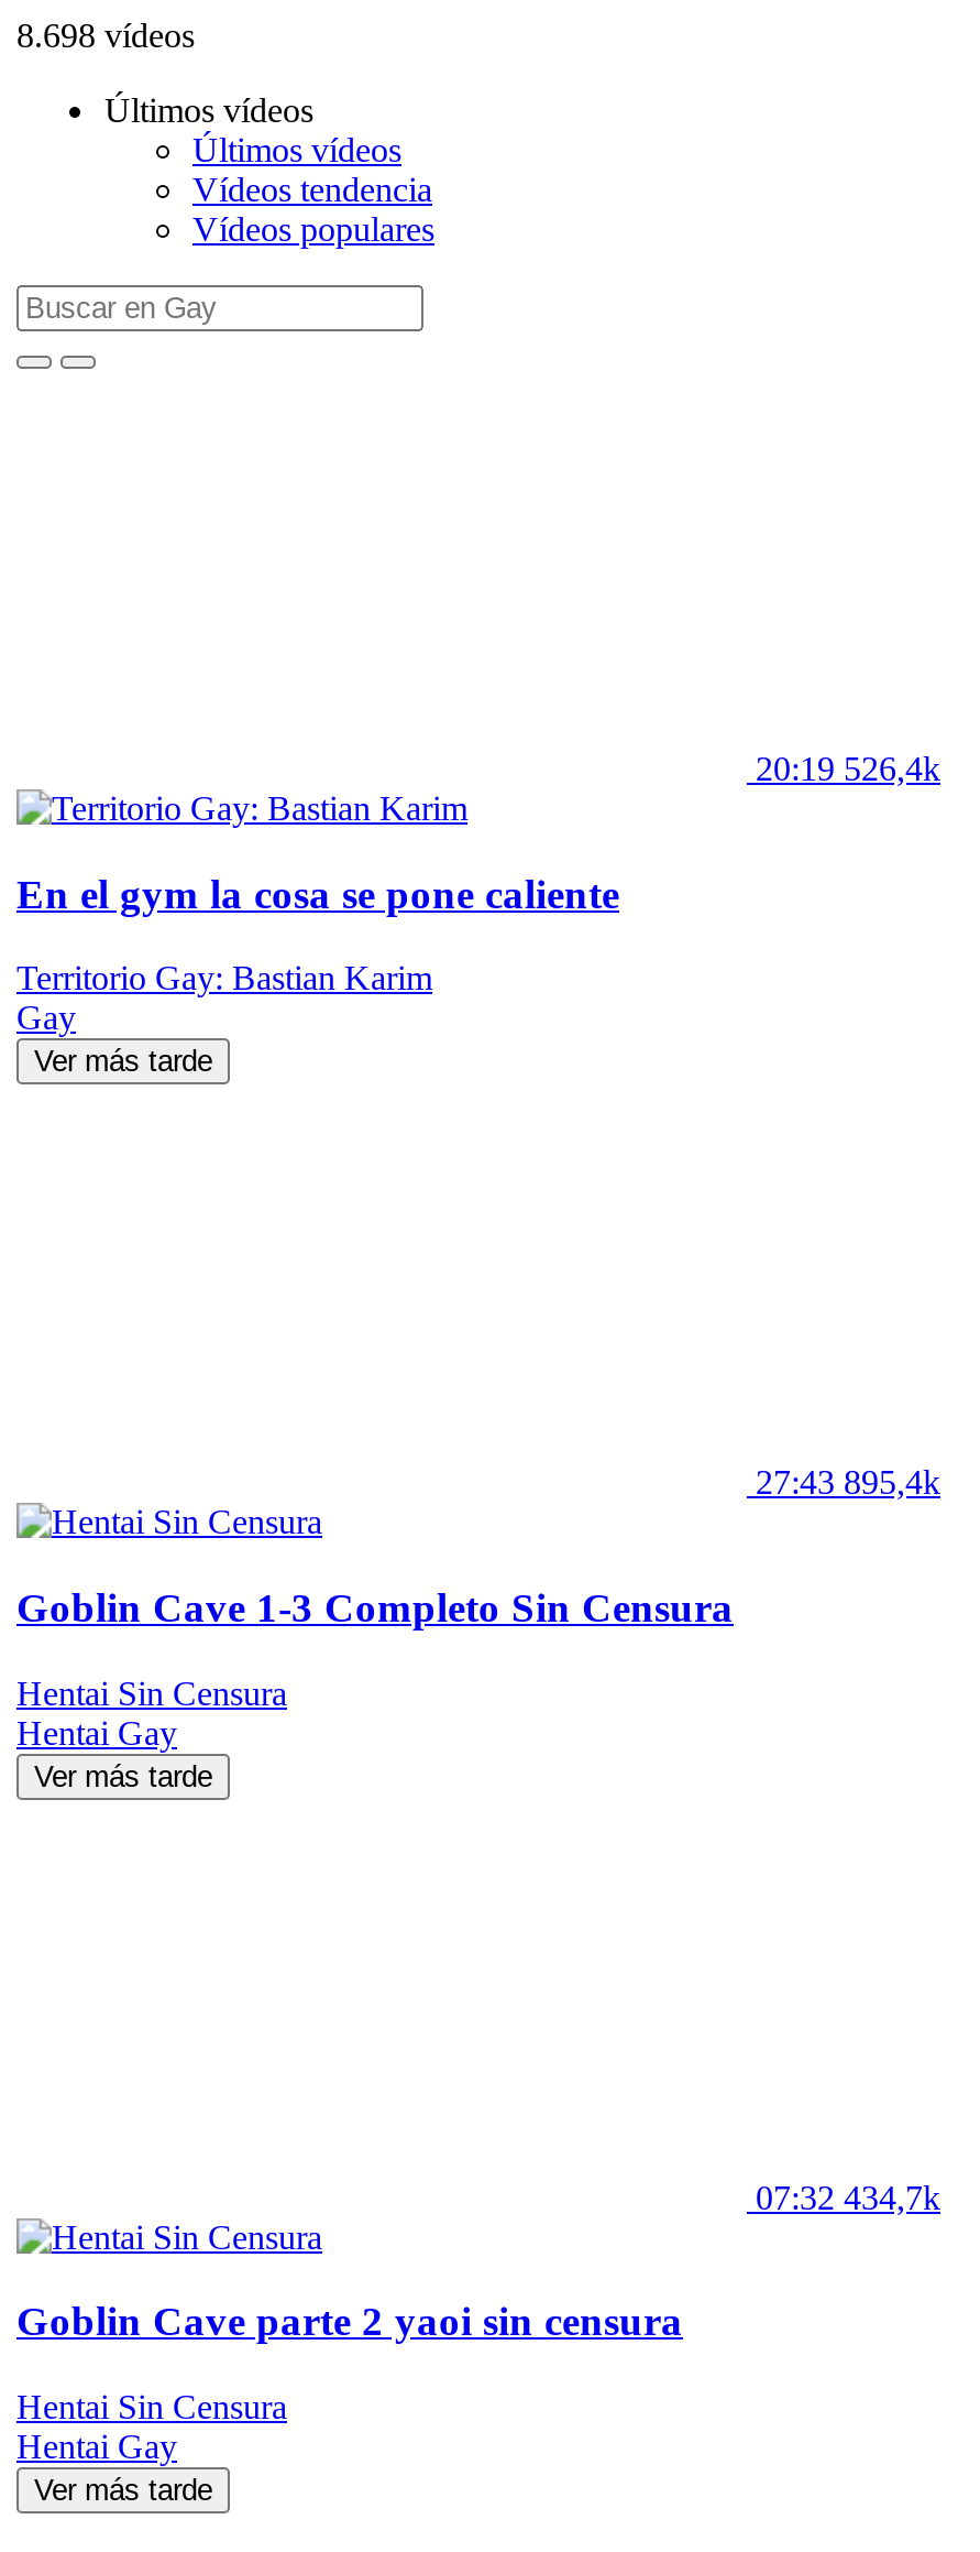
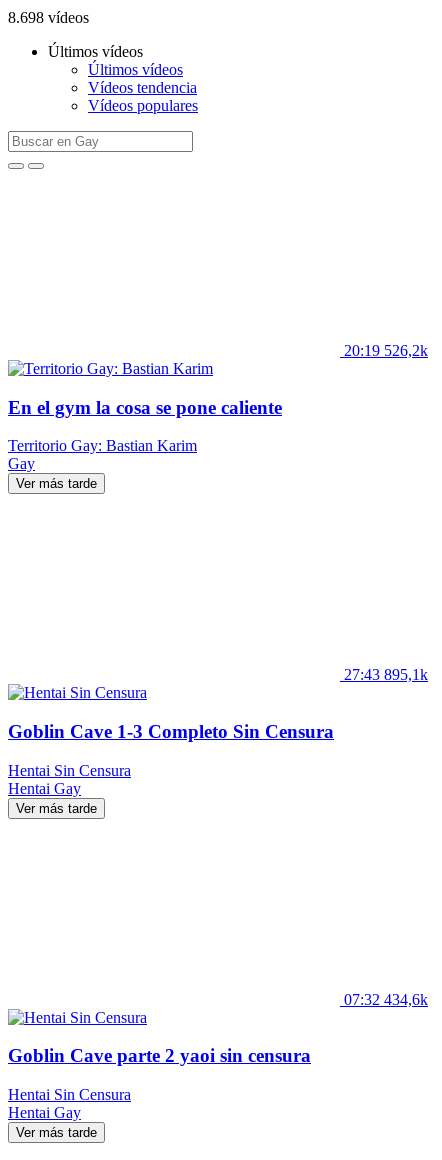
- 20:19 526,4k
+ 20:19 526,2k

- 27:43 895,4k
+ 27:43 895,1k

- 07:32 434,7k
+ 07:32 434,6k
